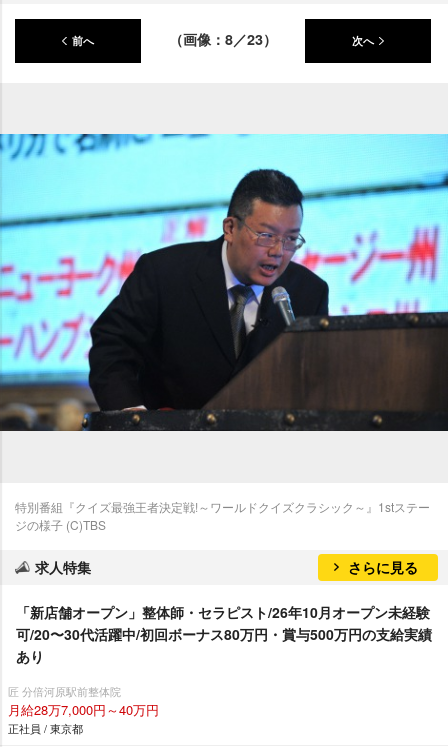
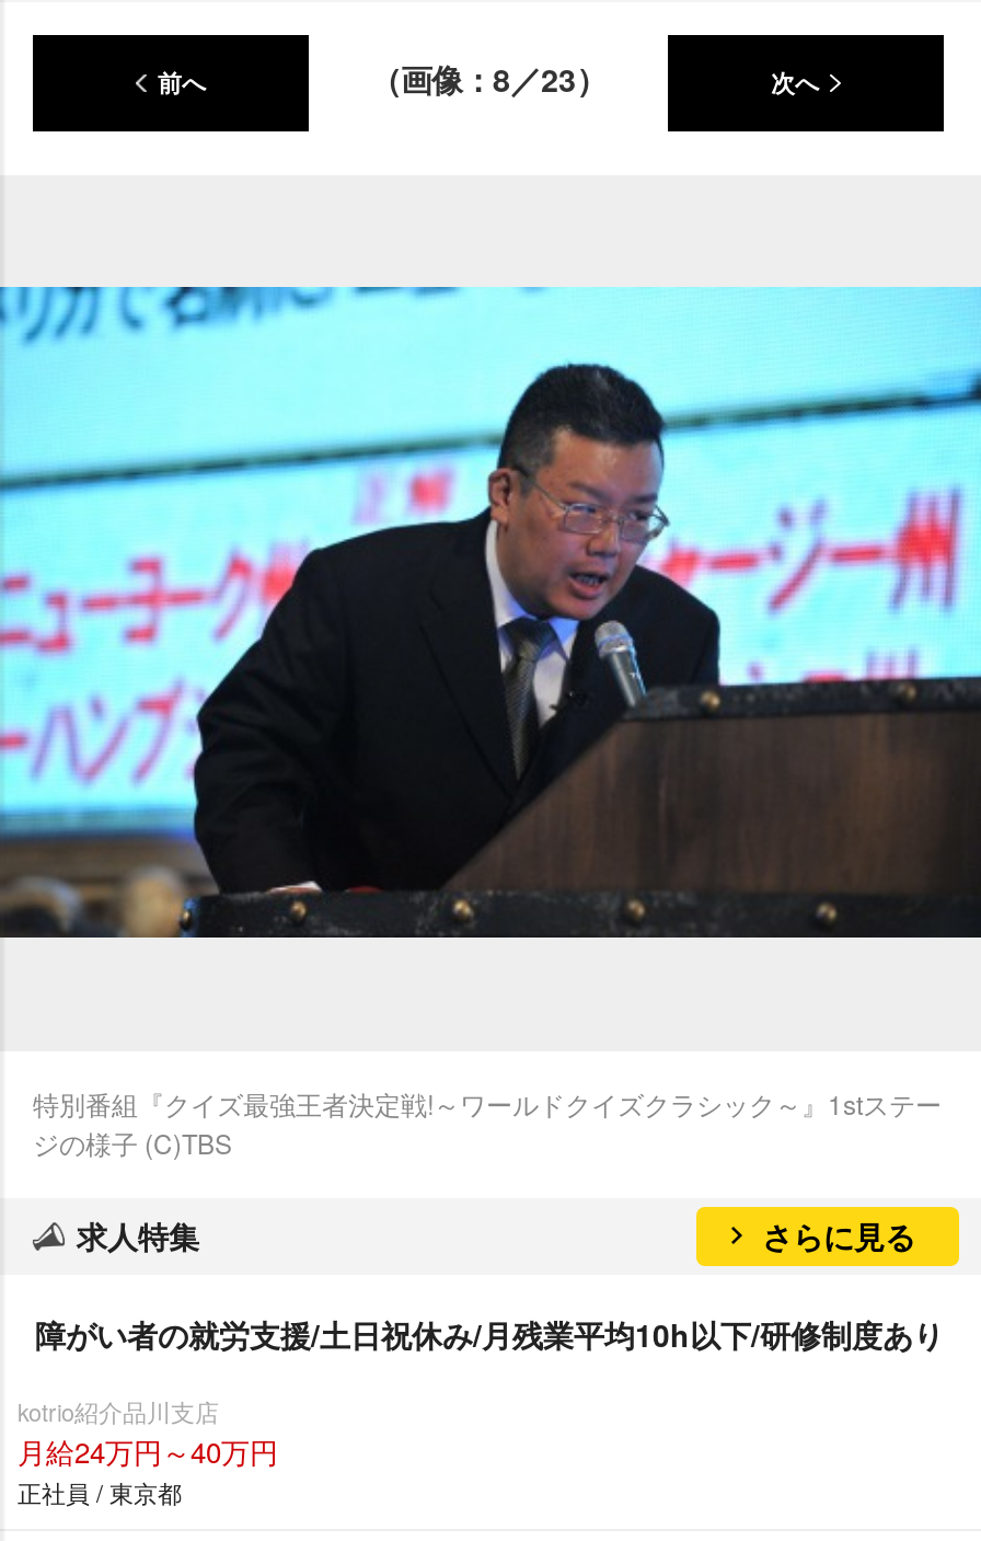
- 「新店舗オープン」整体師・セラピスト/26年10月オープン未経験
- 可/20〜30代活躍中/初回ボーナス80万円・賞与500万円の支給実績
- あり
+ 障がい者の就労支援/土日祝休み/月残業平均10h以下/研修制度あり

- 匠 分倍河原駅前整体院
- 月給28万7,000円～40万円
+ kotrio紹介品川支店
+ 月給24万円～40万円
